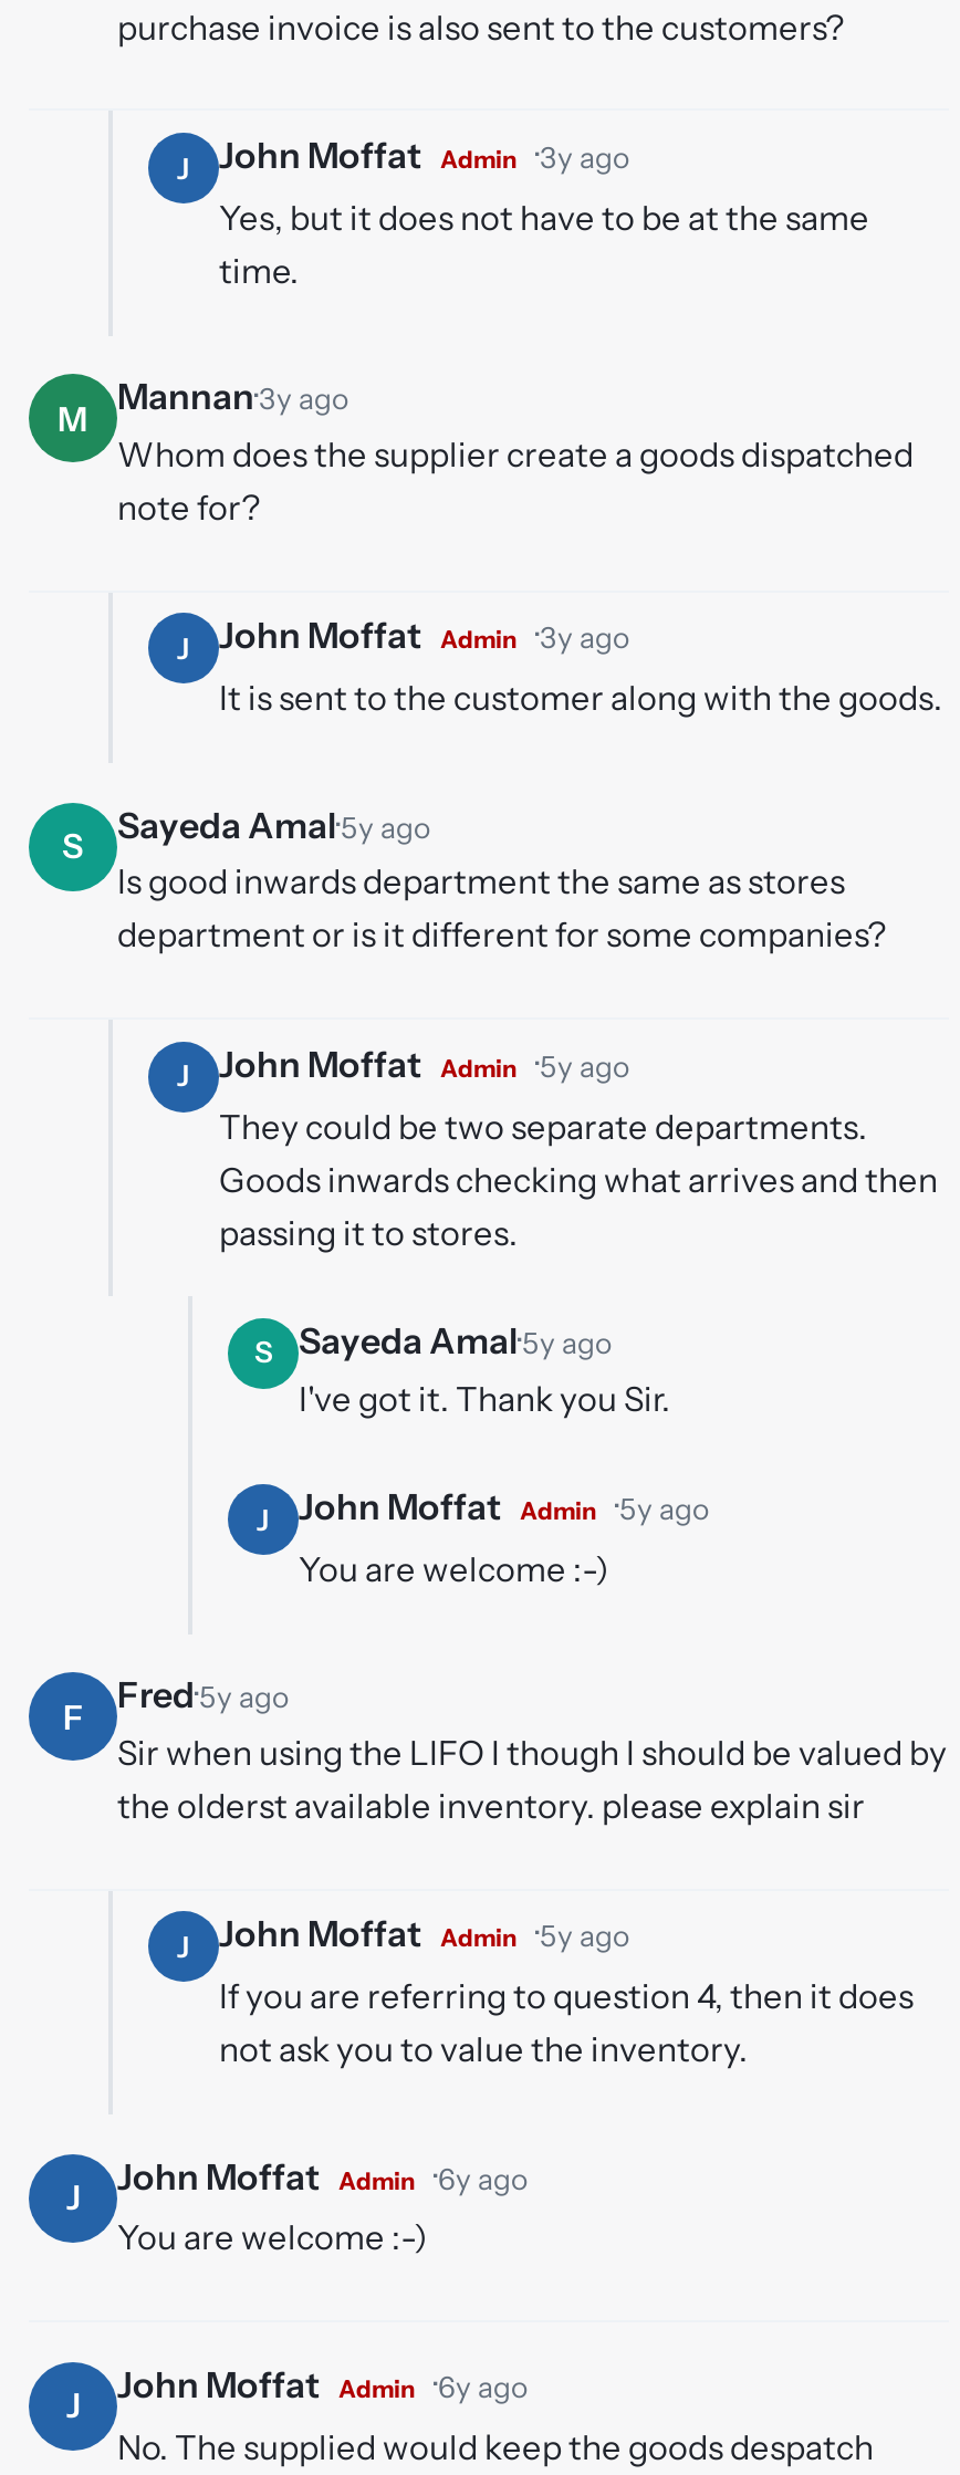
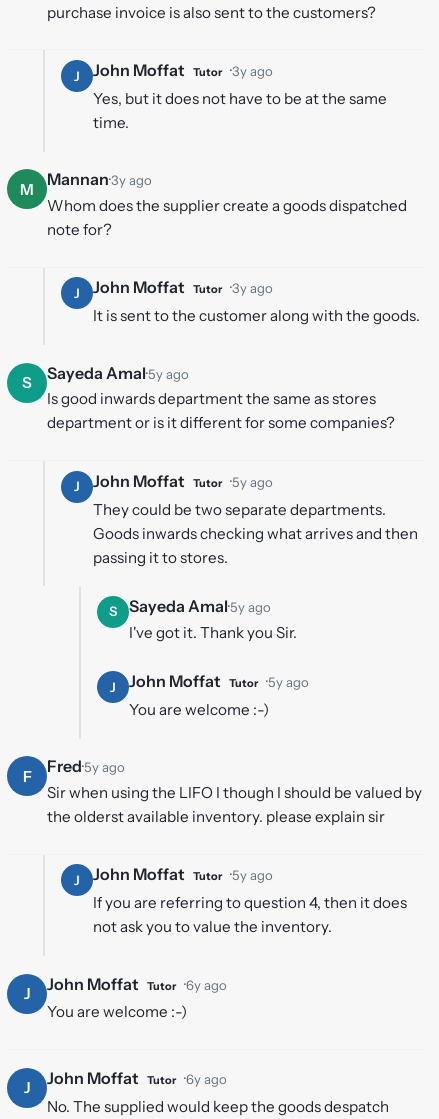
- John Moffat Admin
+ John Moffat Tutor

- John Moffat Admin
+ John Moffat Tutor

- John Moffat Admin
+ John Moffat Tutor

- John Moffat Admin
+ John Moffat Tutor

- John Moffat Admin
+ John Moffat Tutor

- John Moffat Admin
+ John Moffat Tutor

- John Moffat Admin
+ John Moffat Tutor
